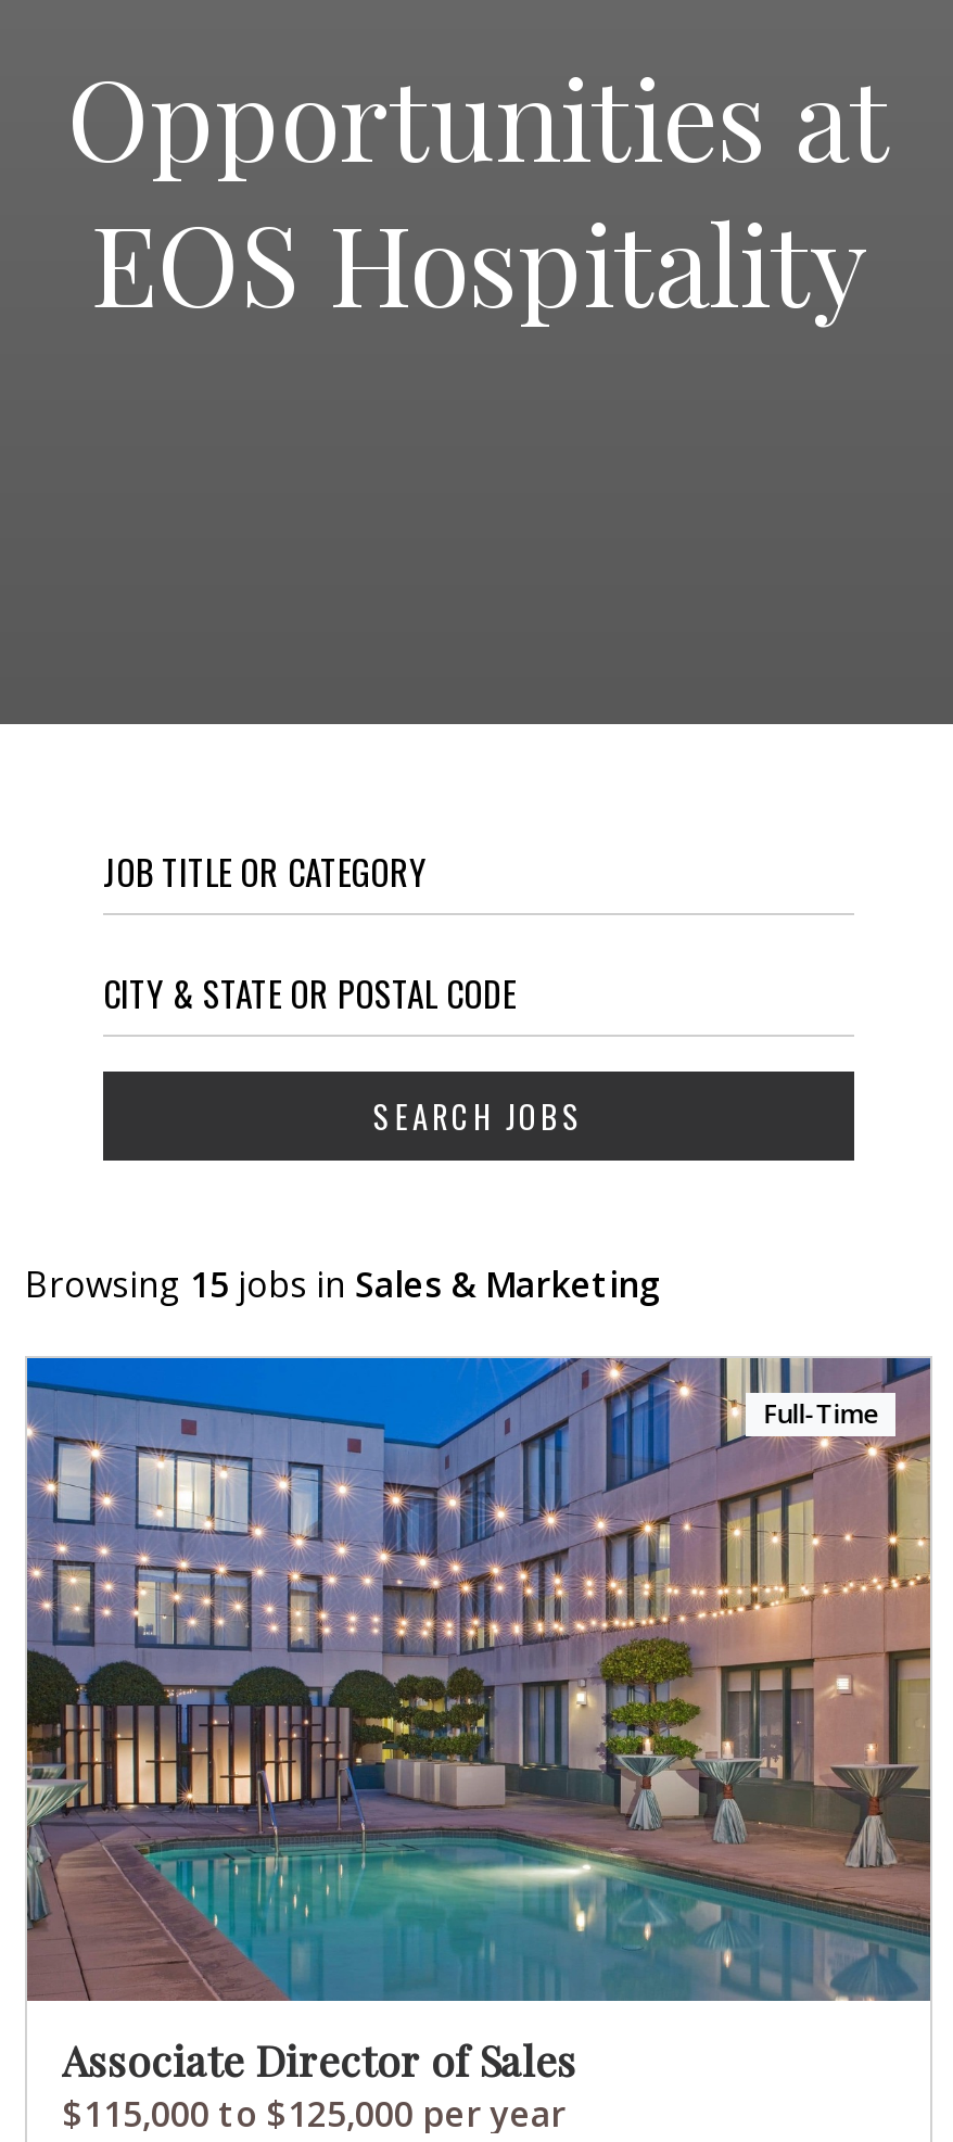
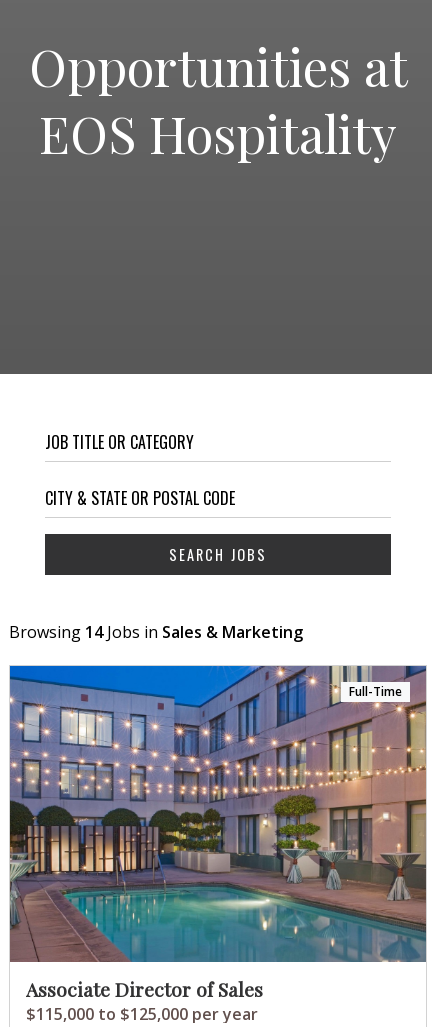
- Browsing 15 jobs in Sales & Marketing
+ Browsing 14 Jobs in Sales & Marketing
